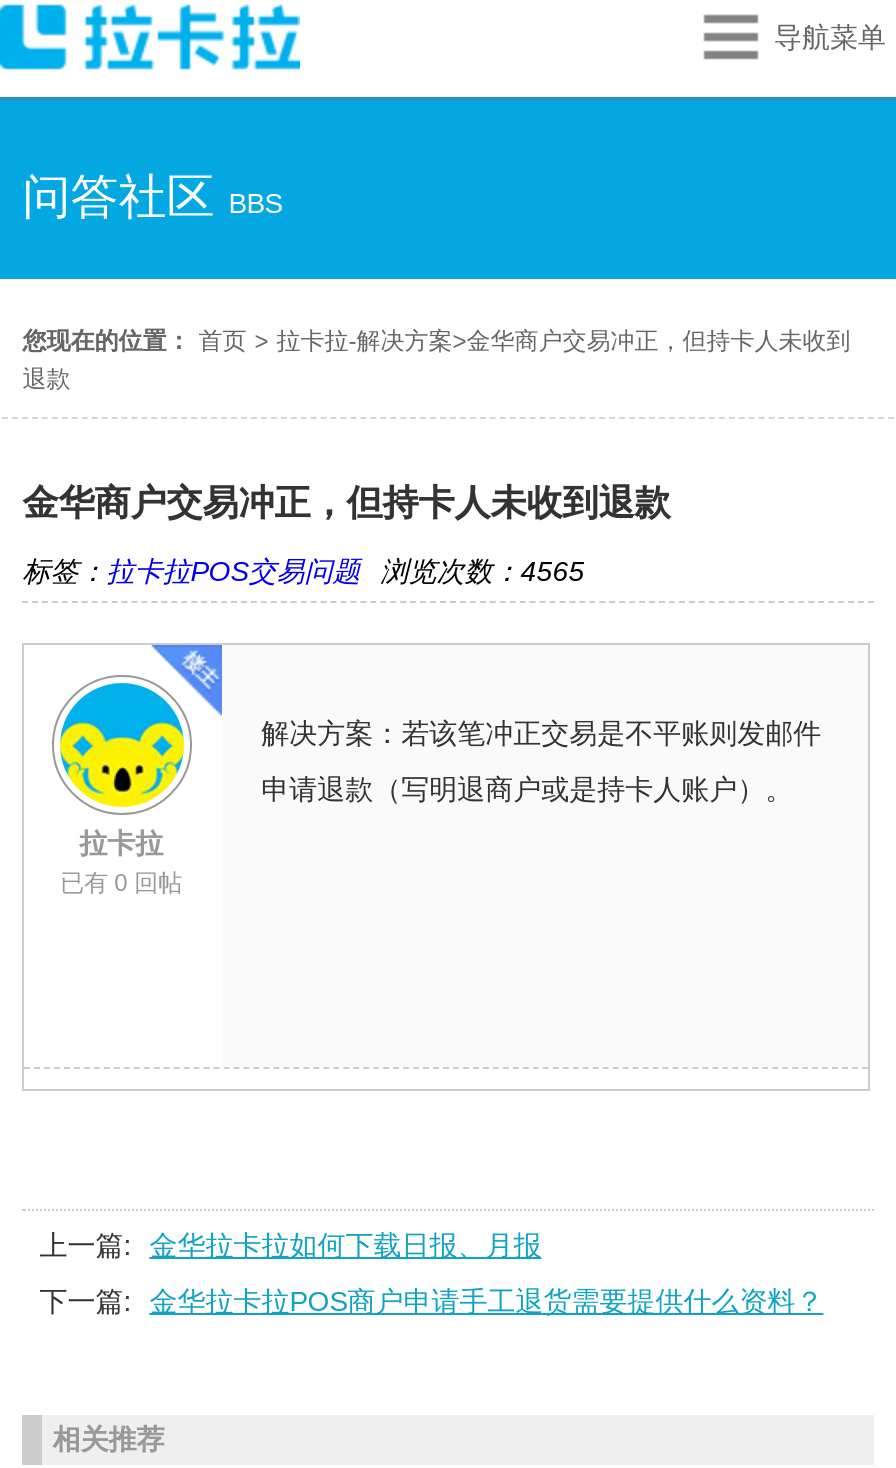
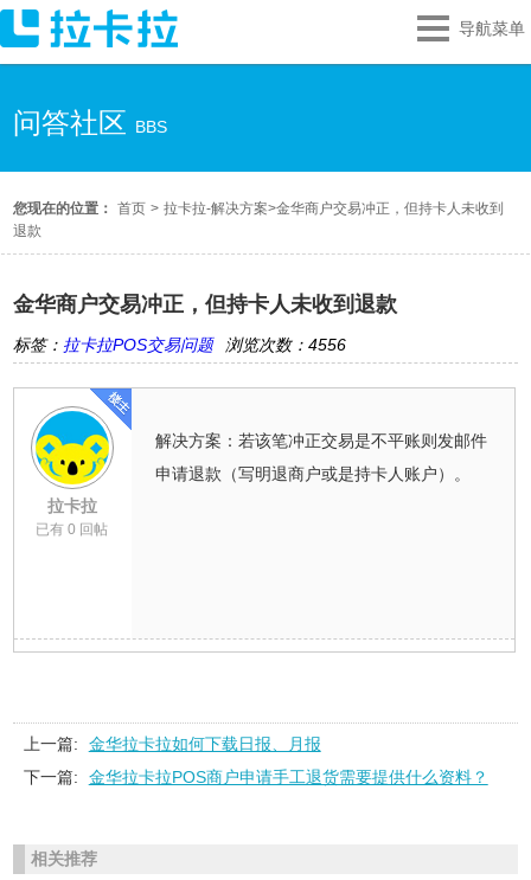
- 浏览次数：4565
+ 浏览次数：4556
